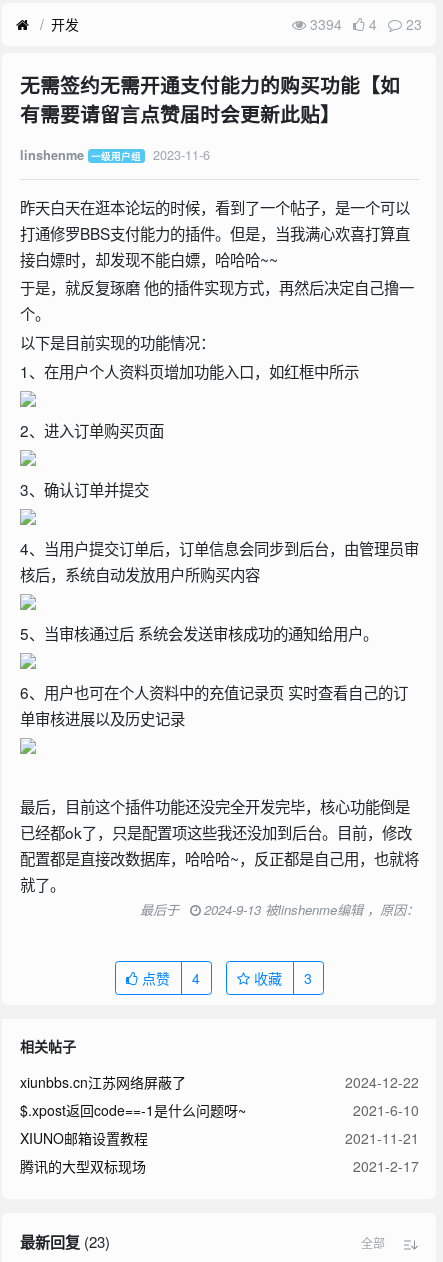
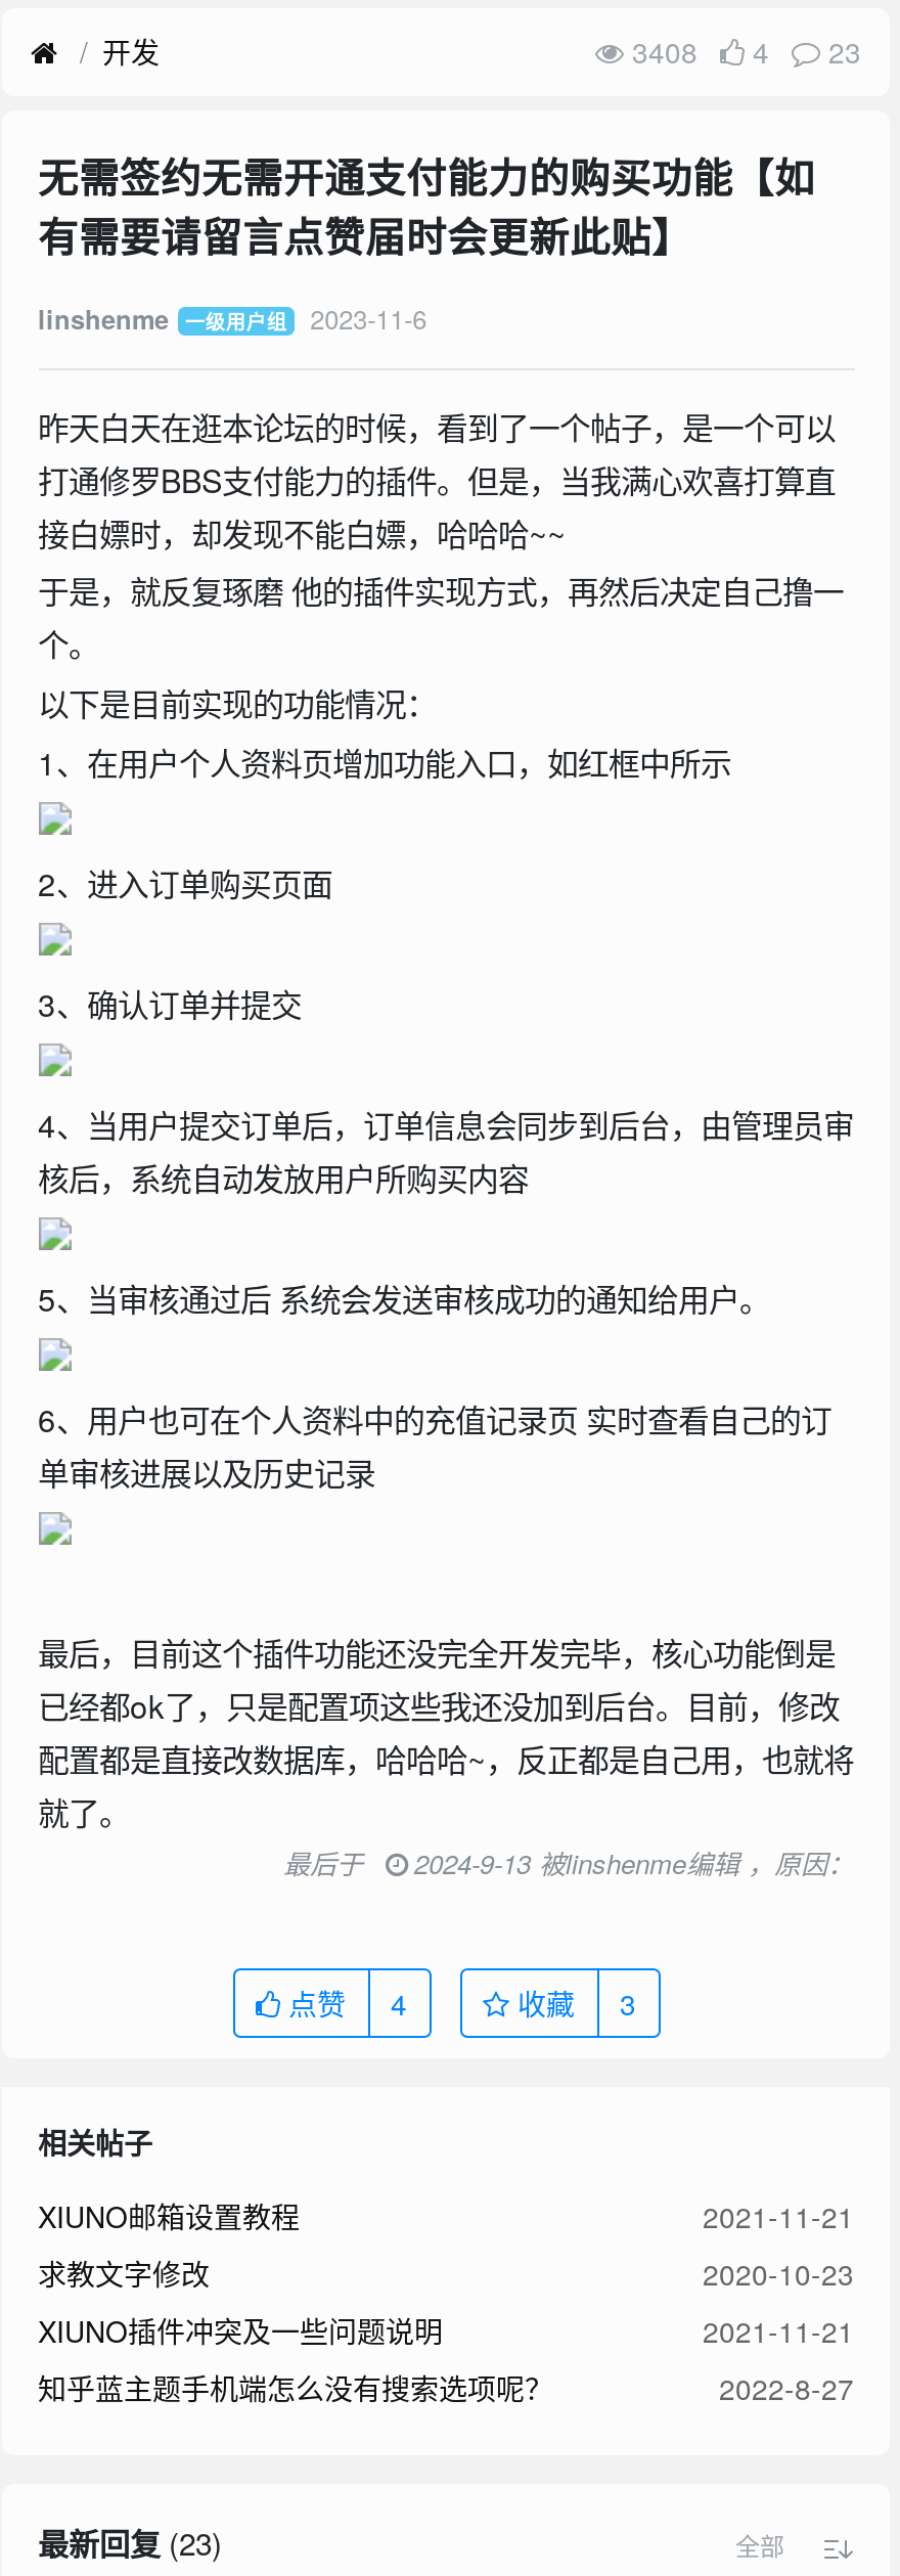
- 3394 4 23
+ 3408 4 23

- xiunbbs.cn江苏网络屏蔽了
- 2024-12-22
- $.xpost返回code==-1是什么问题呀~
- 2021-6-10

moved up: XIUNO邮箱设置教程 | 2021-11-21

- 腾讯的大型双标现场
- 2021-2-17
+ 求教文字修改
+ 2020-10-23
+ XIUNO插件冲突及一些问题说明
+ 2021-11-21
+ 知乎蓝主题手机端怎么没有搜索选项呢？
+ 2022-8-27
